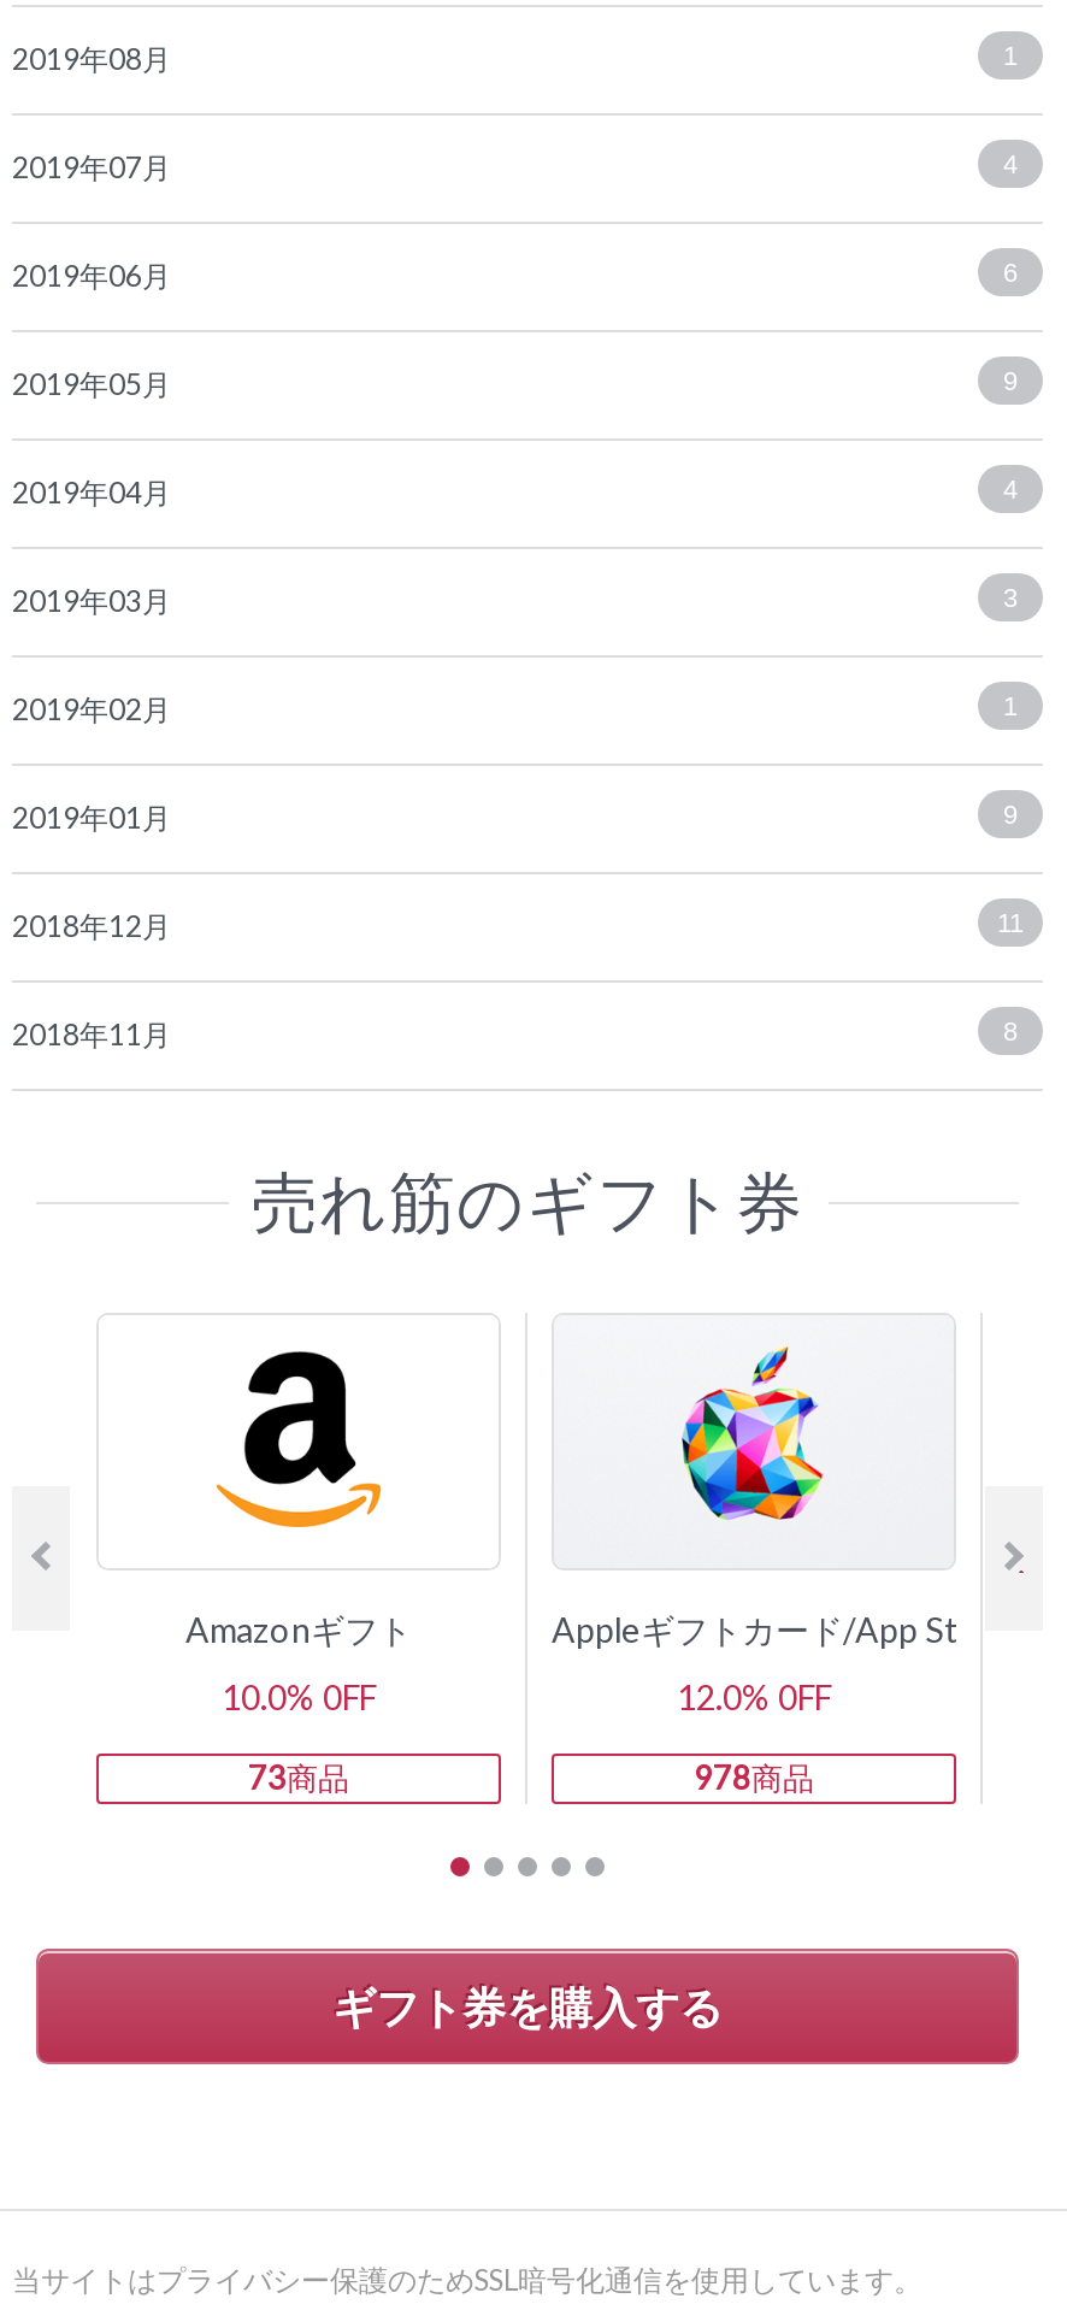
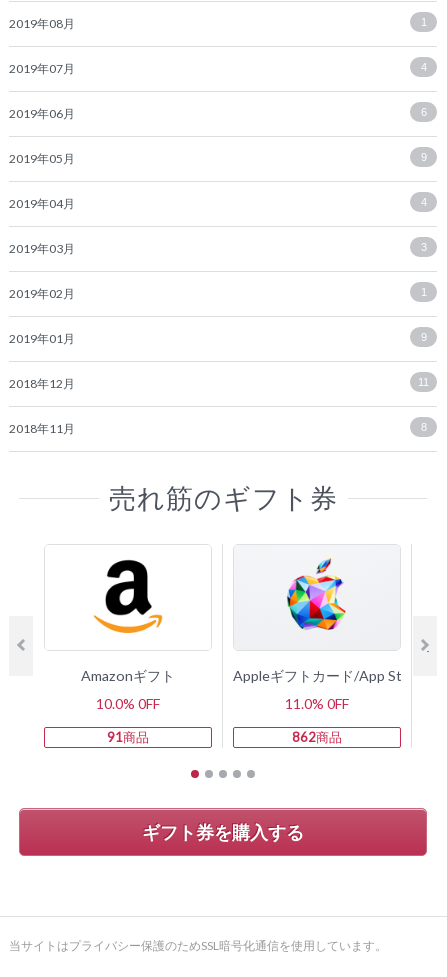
- 12.0% 0FF
+ 11.0% 0FF

- 73商品
+ 91商品

- 978商品
+ 862商品
